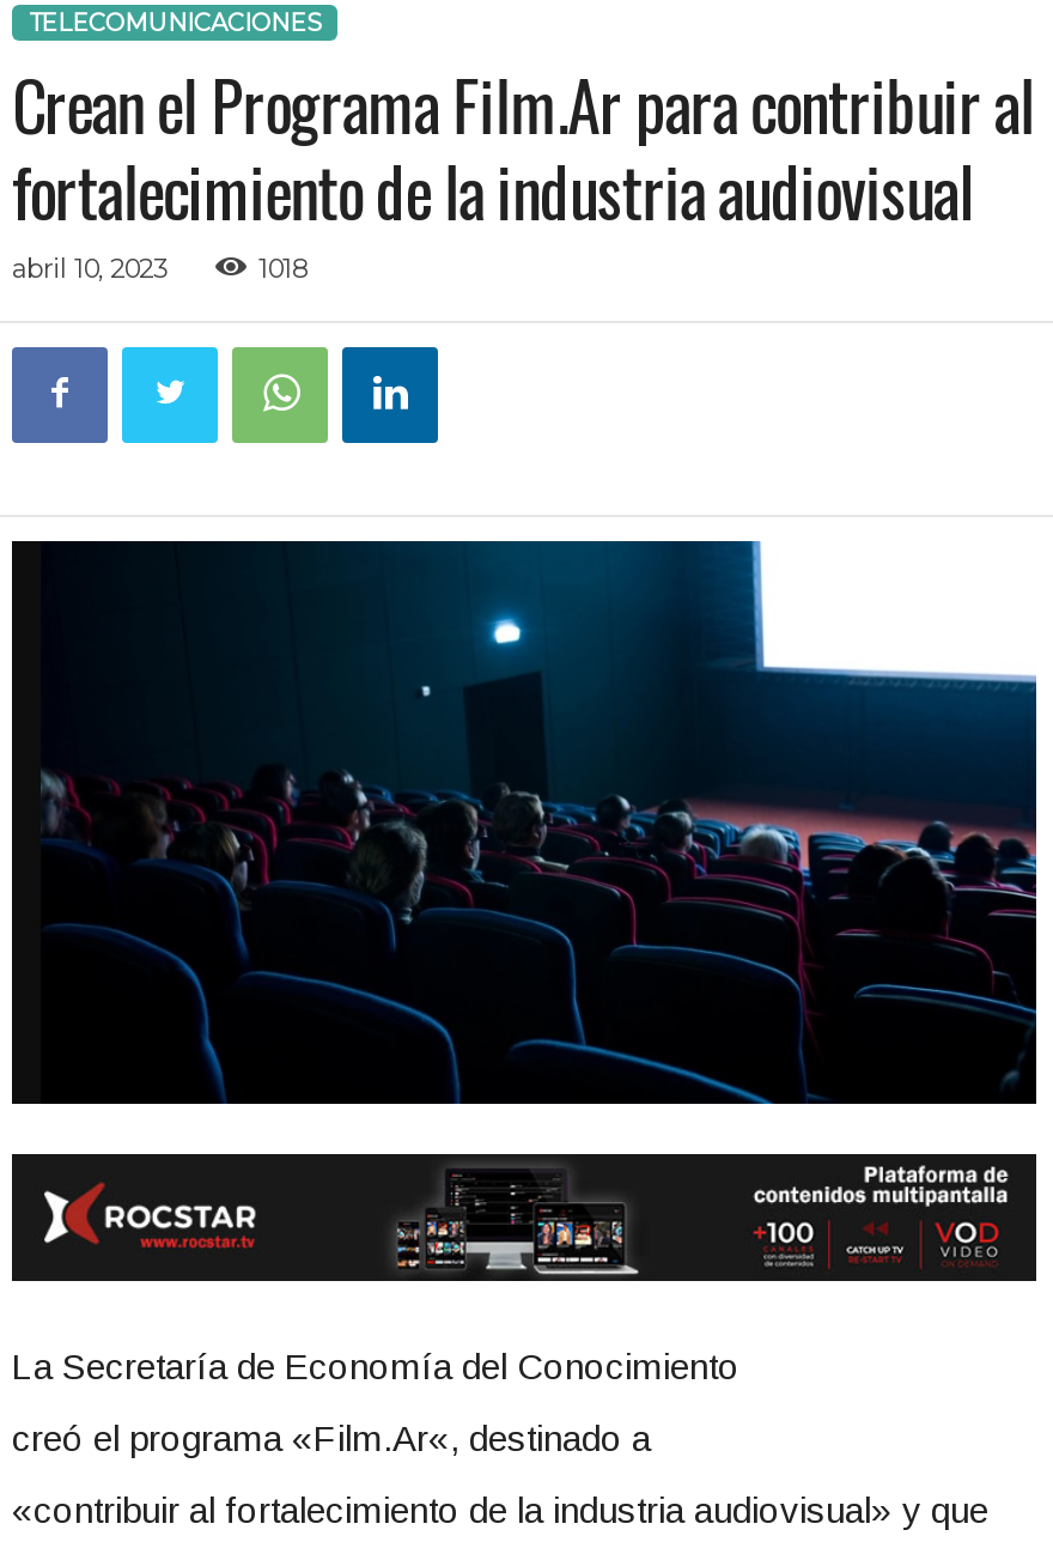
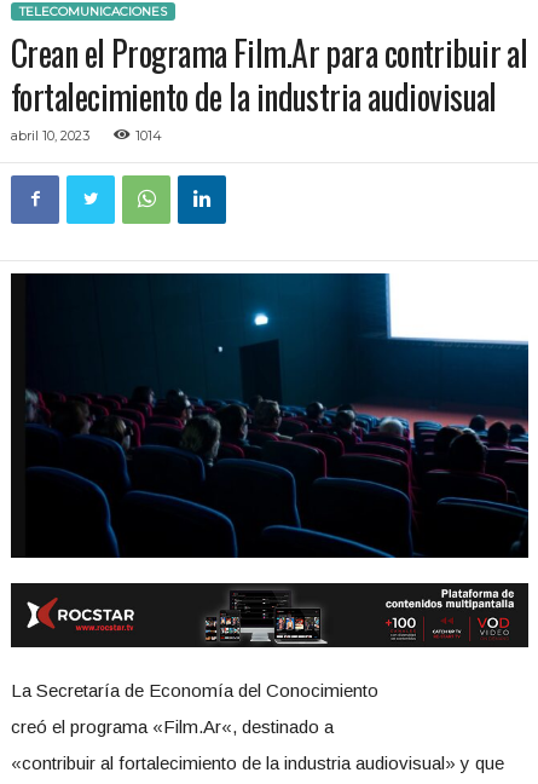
- 1018
+ 1014
